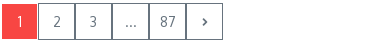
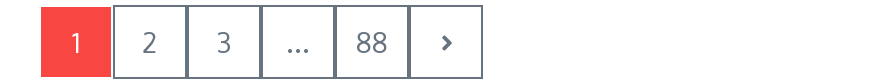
- 87
+ 88
